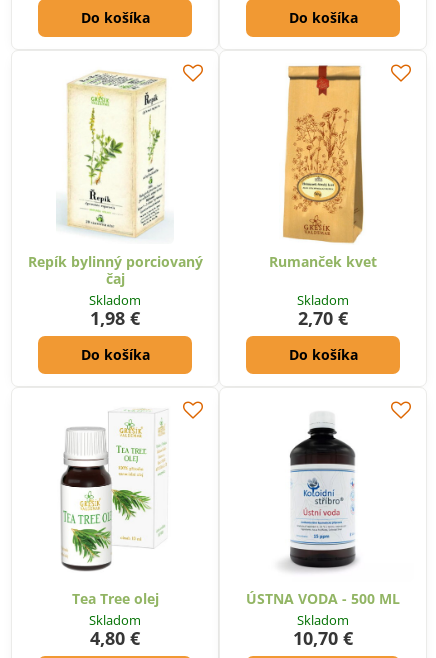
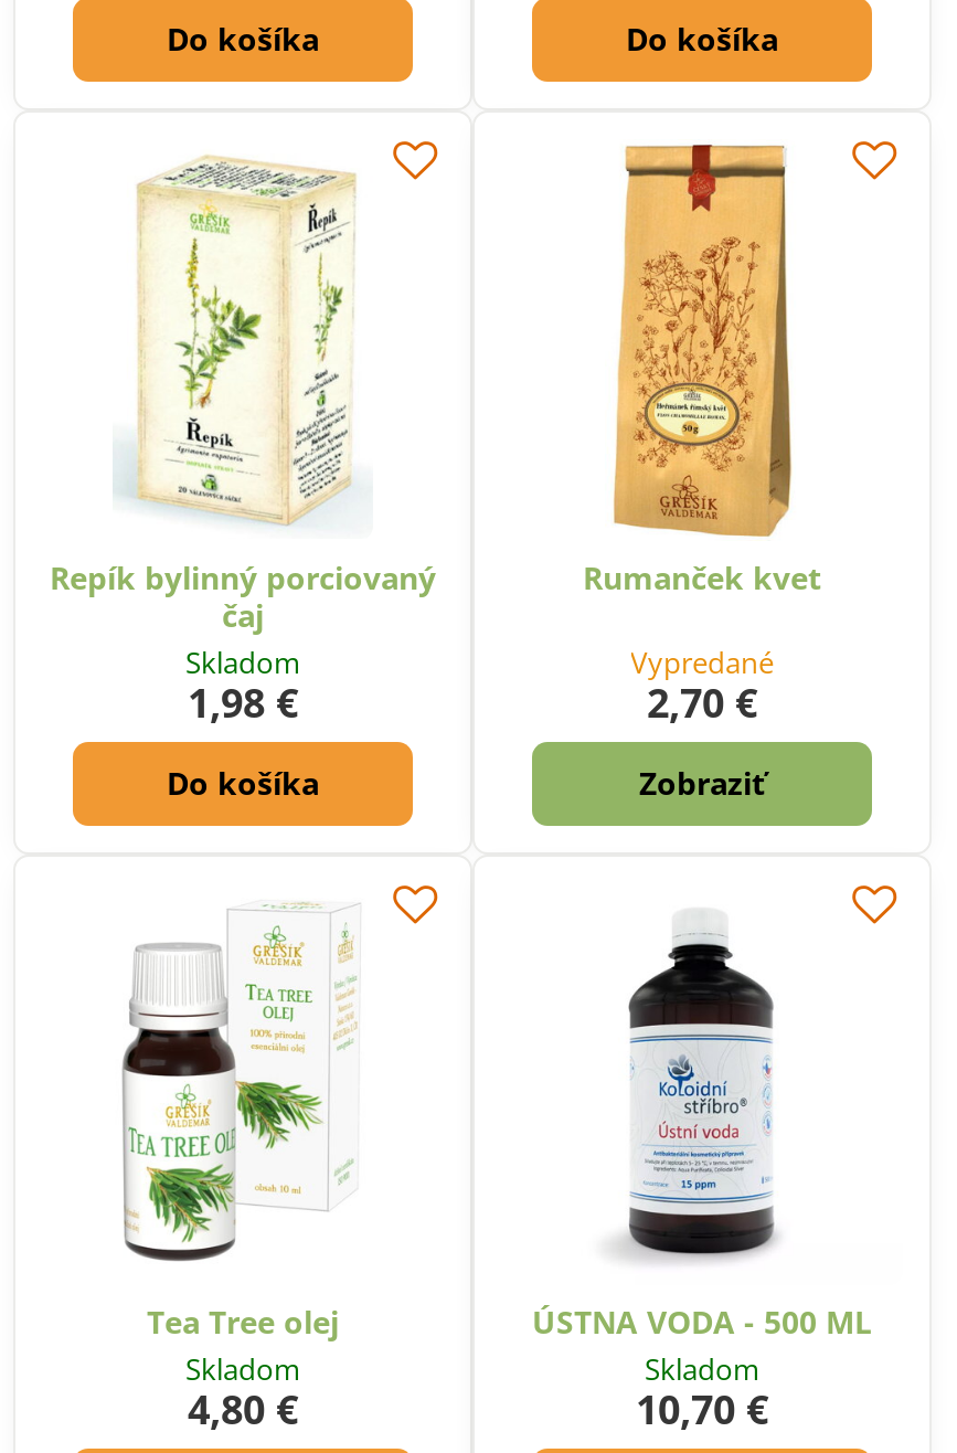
- Skladom
+ Vypredané

- Do košíka
+ Zobraziť
